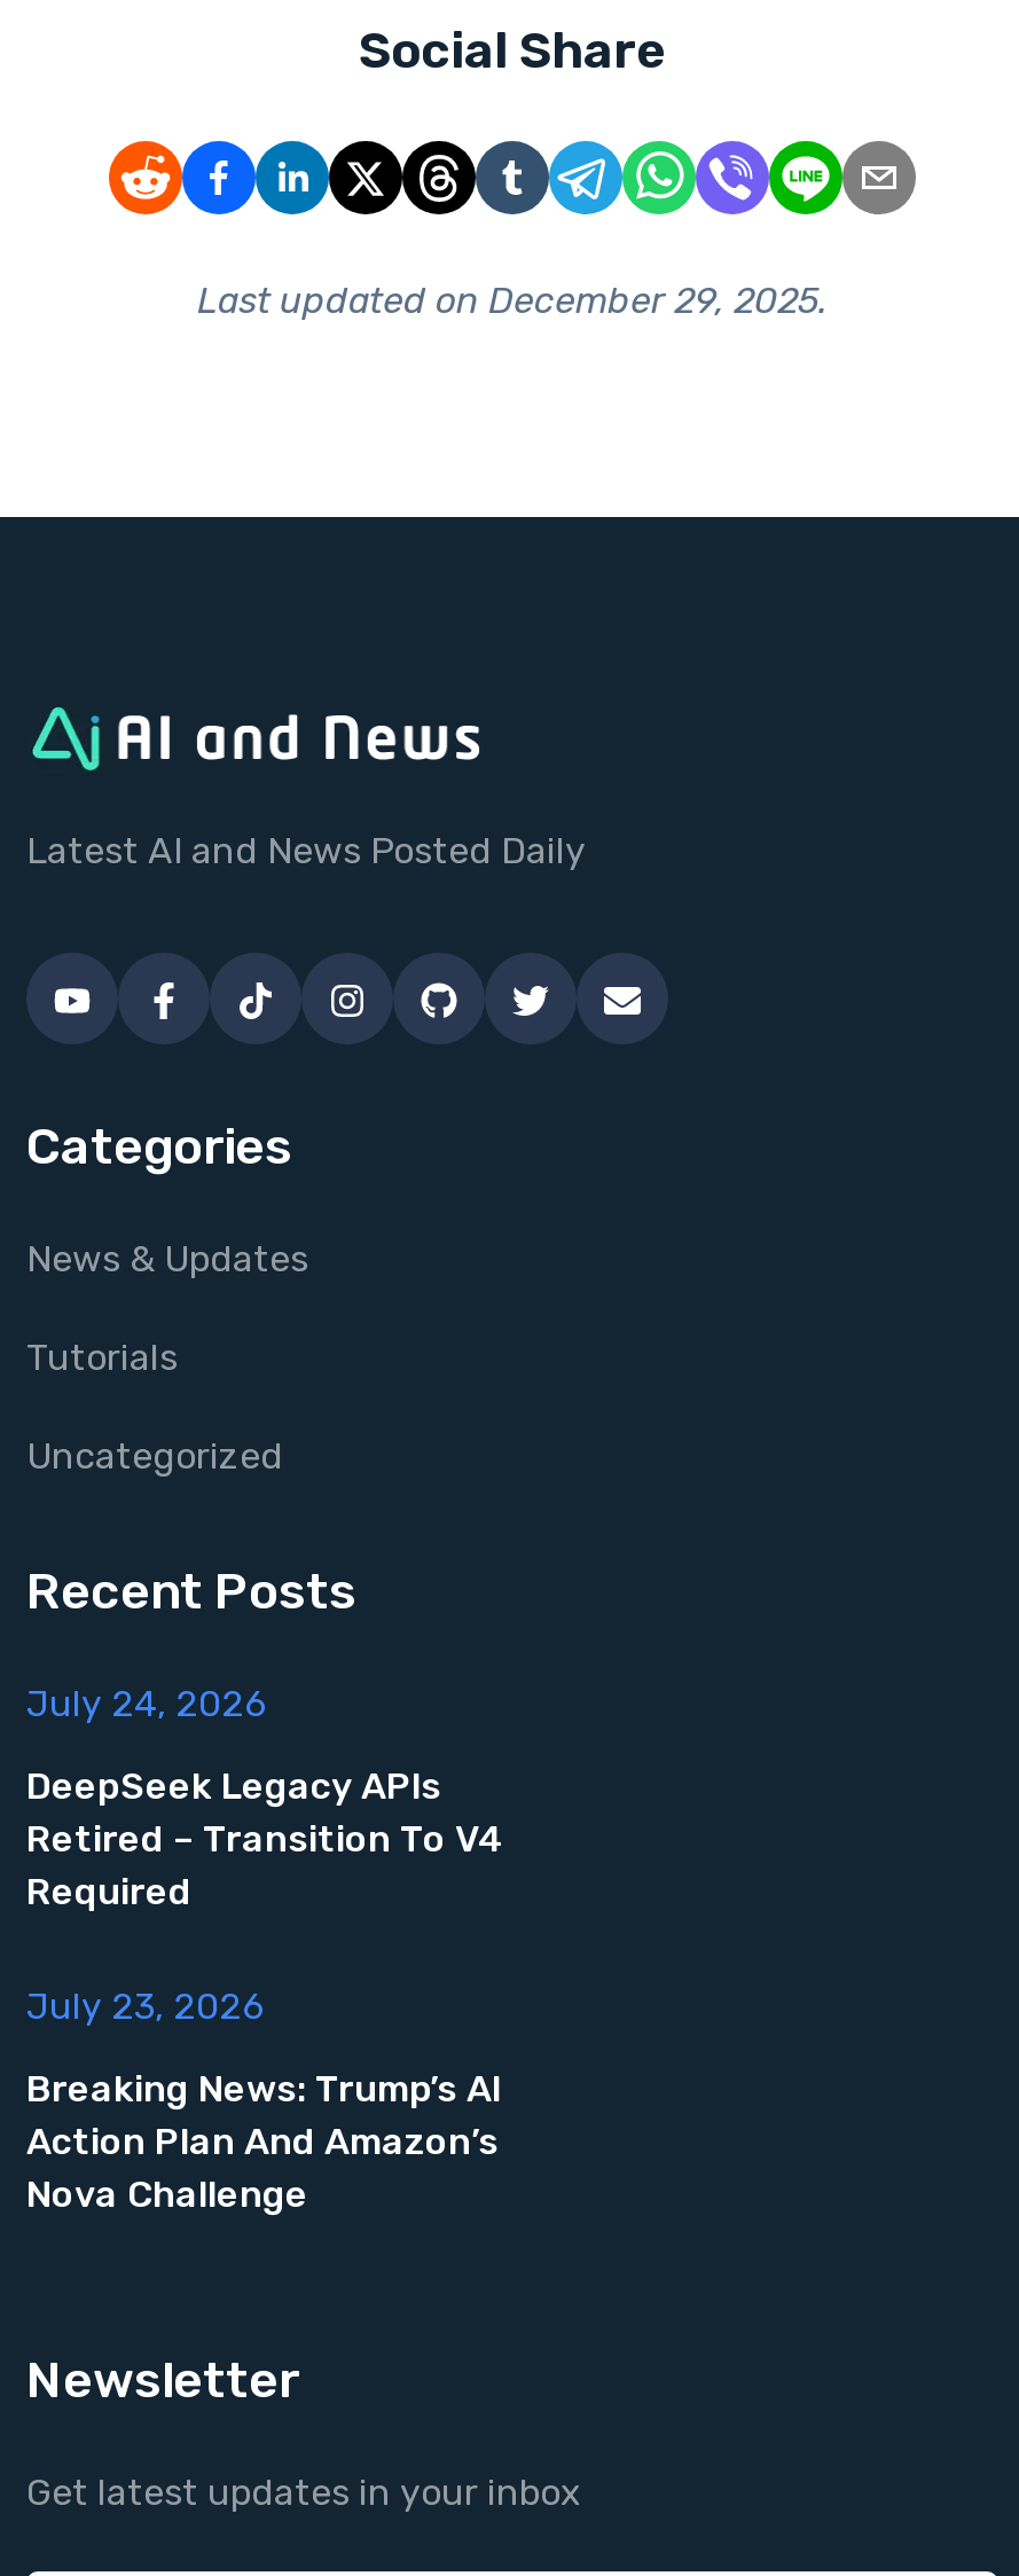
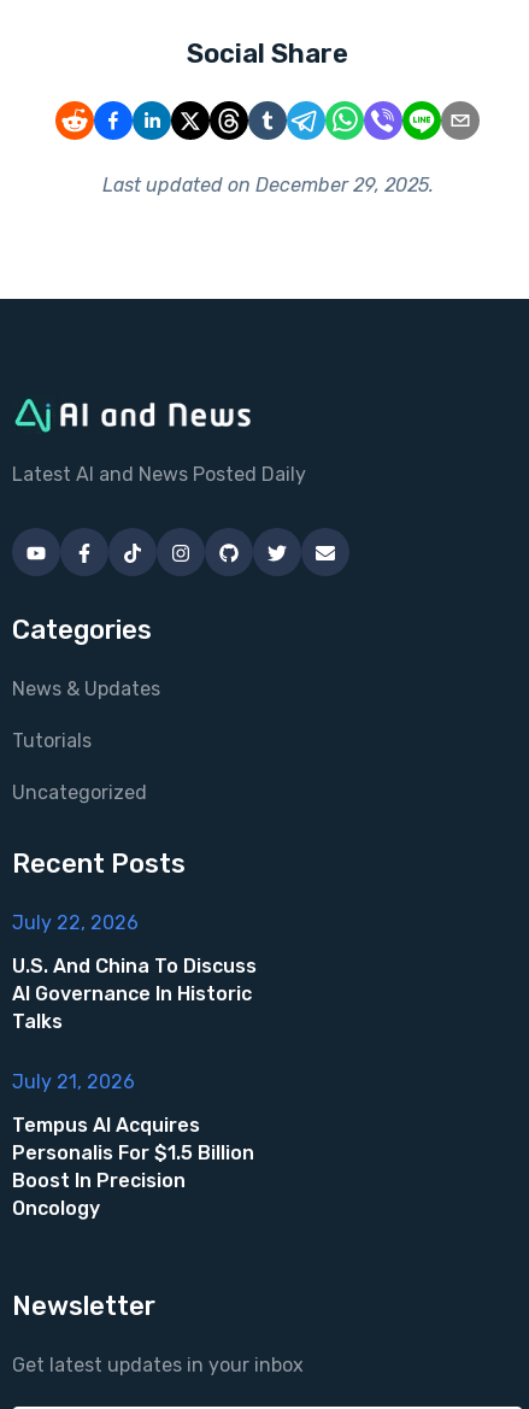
- July 24, 2026
+ July 22, 2026

- DeepSeek Legacy APIs
- Retired – Transition To V4
- Required
+ U.S. And China To Discuss
+ AI Governance In Historic
+ Talks

- July 23, 2026
+ July 21, 2026

- Breaking News: Trump’s AI
- Action Plan And Amazon’s
- Nova Challenge
+ Tempus AI Acquires
+ Personalis For $1.5 Billion
+ Boost In Precision
+ Oncology
